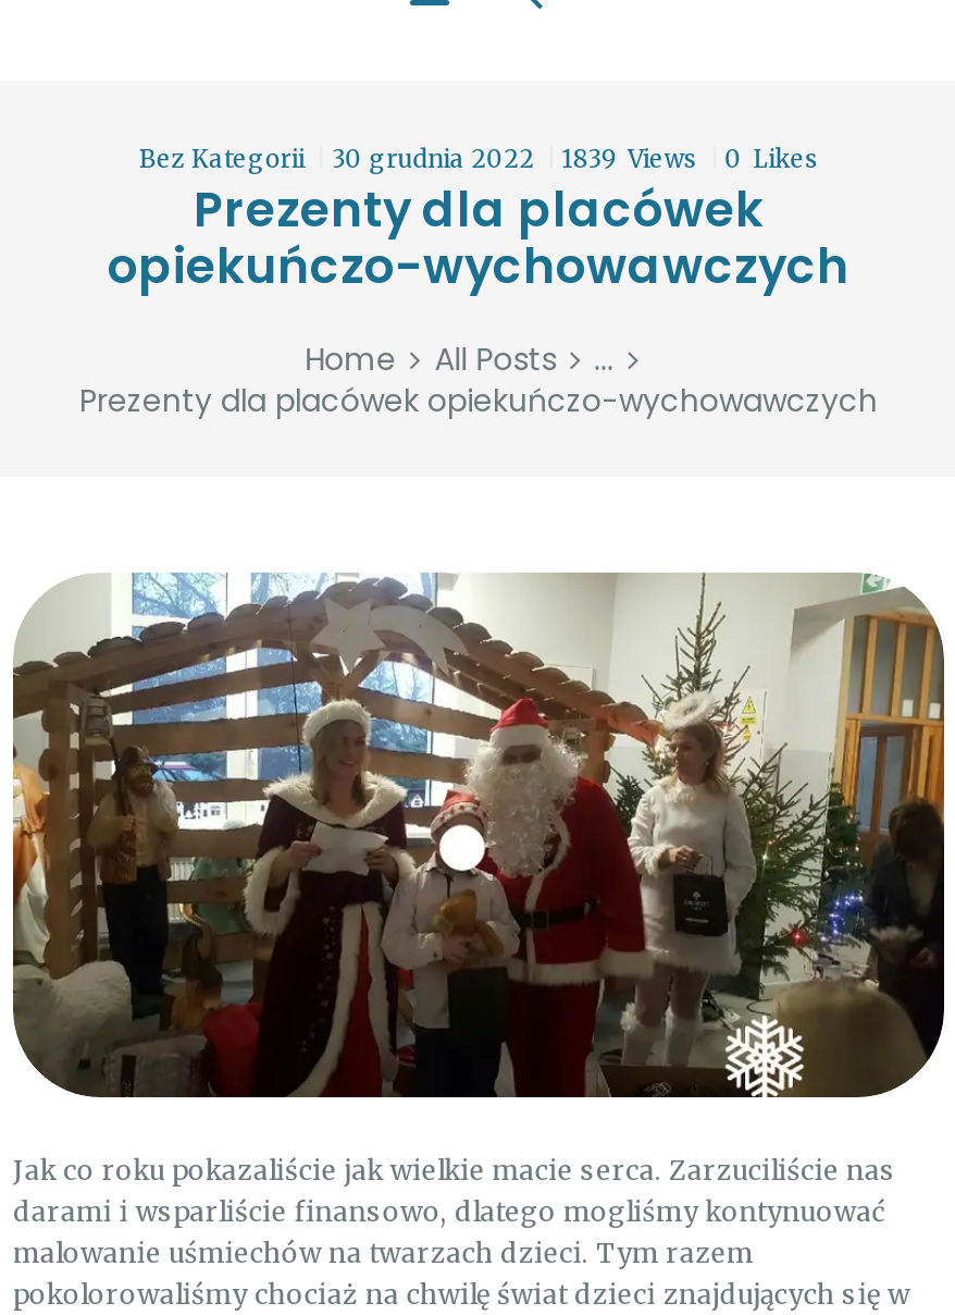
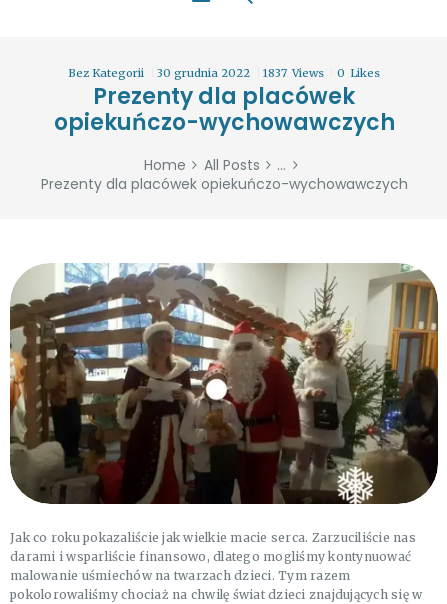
- Bez Kategorii 30 grudnia 2022 1839 Views 0 Likes
+ Bez Kategorii 30 grudnia 2022 1837 Views 0 Likes
